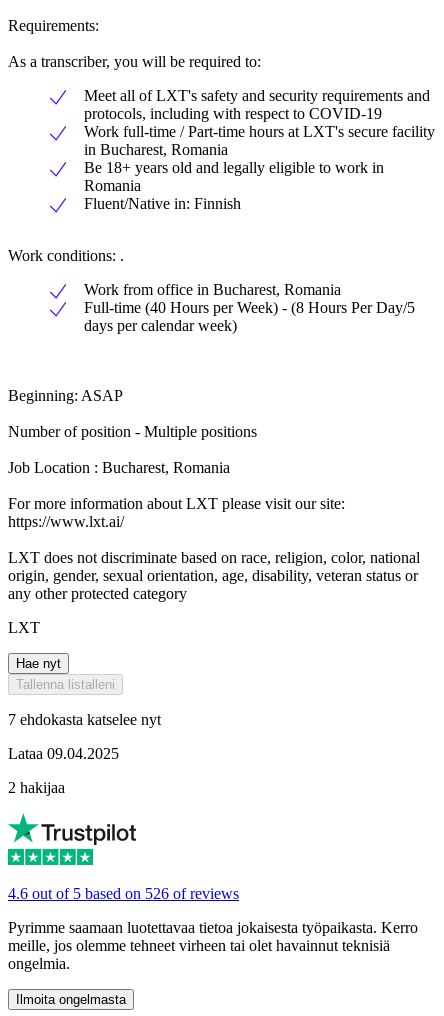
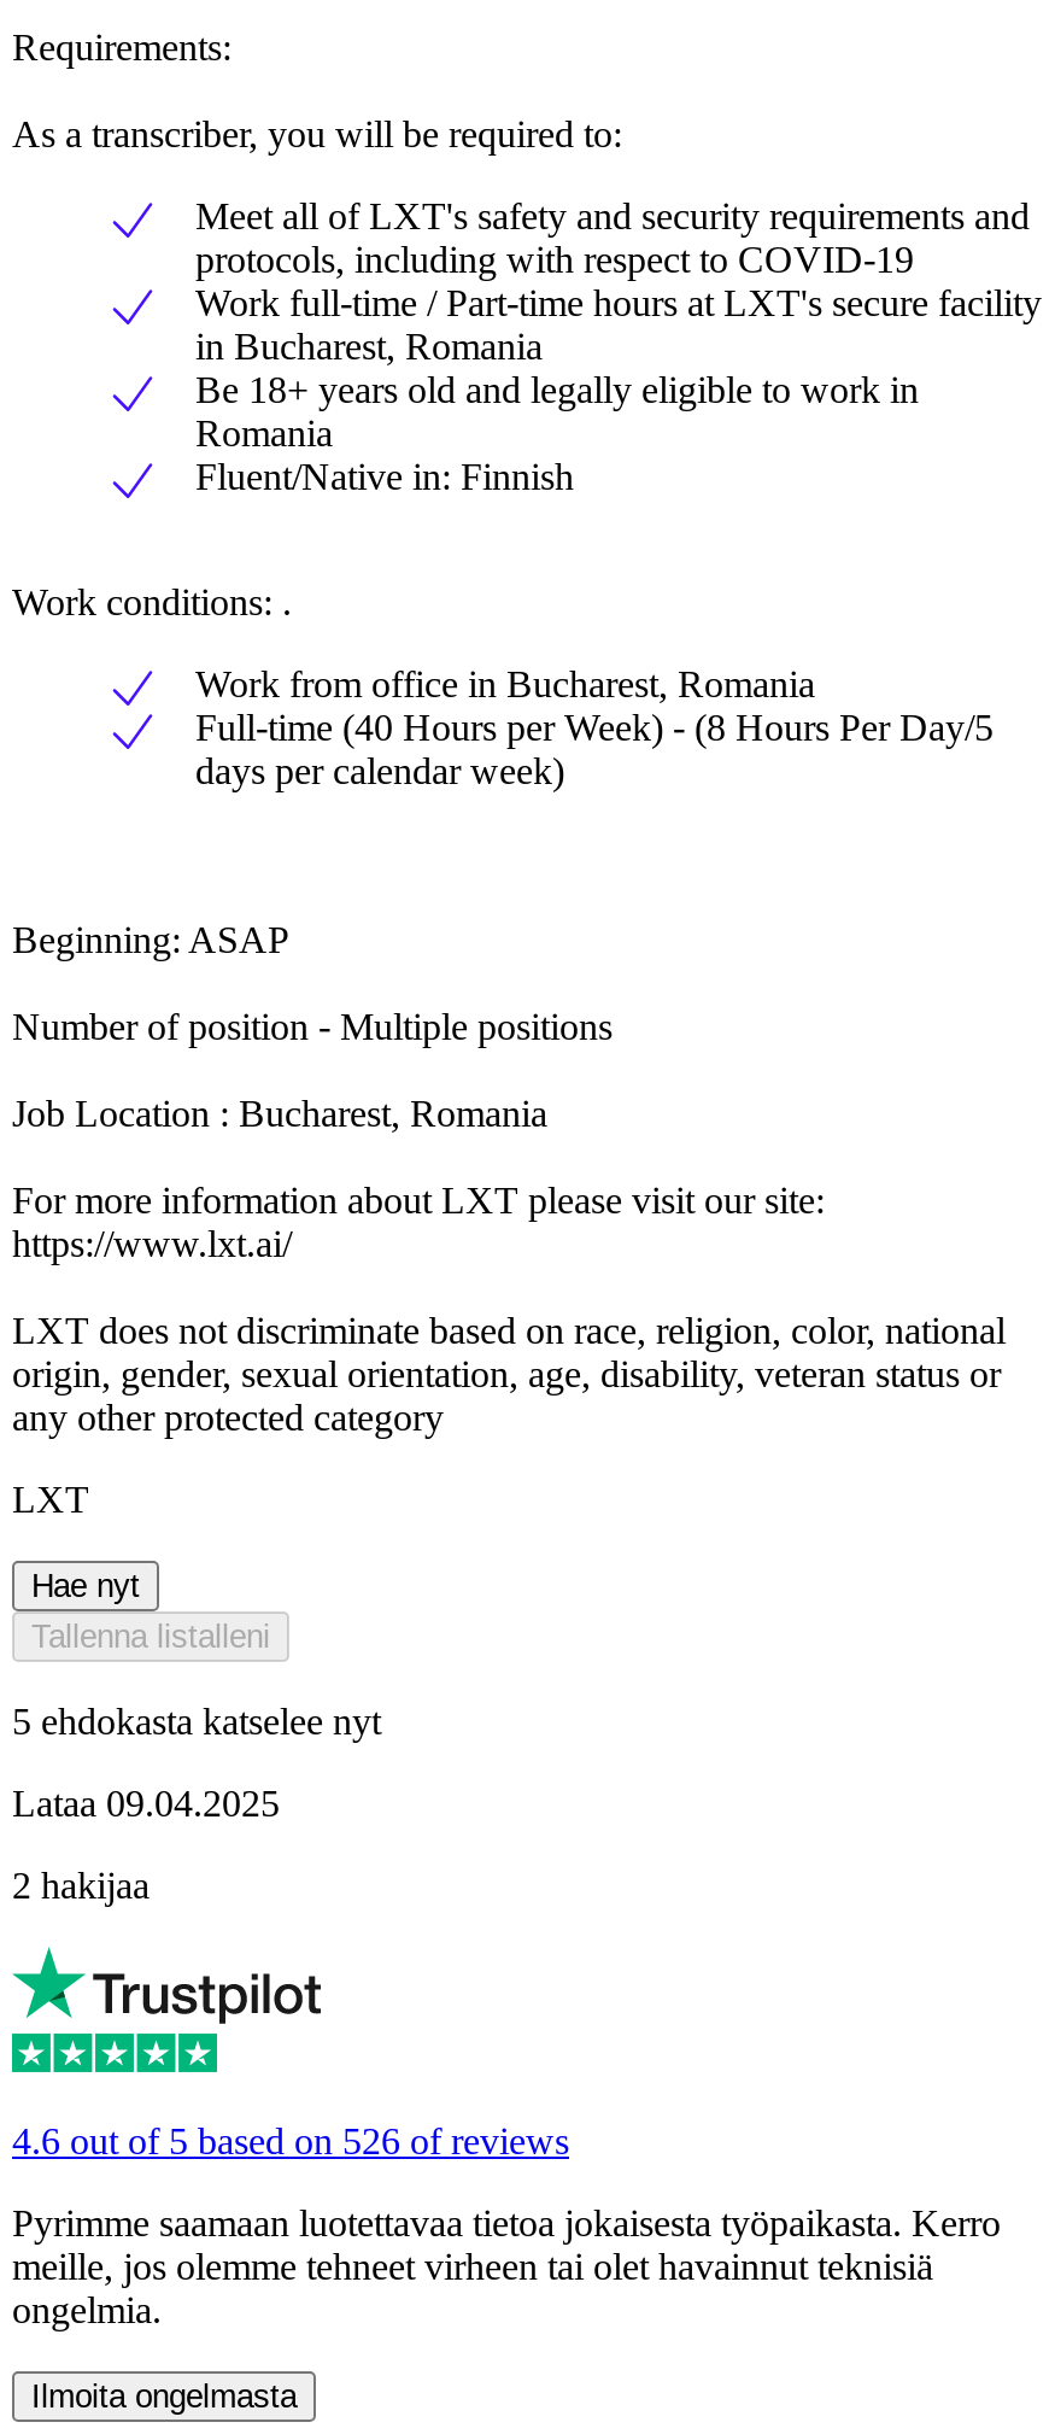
- 7 ehdokasta katselee nyt
+ 5 ehdokasta katselee nyt
